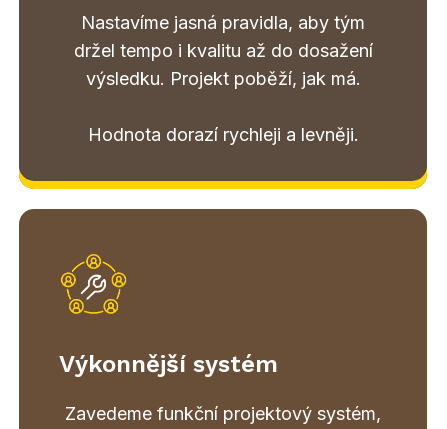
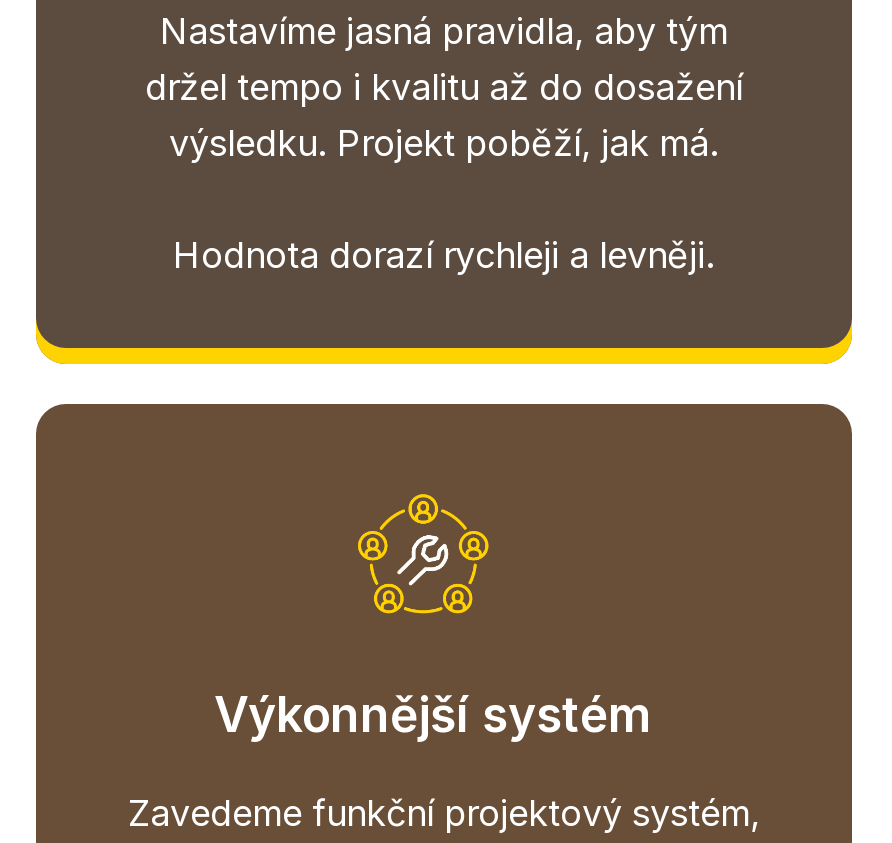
+ [image]

- [image]
